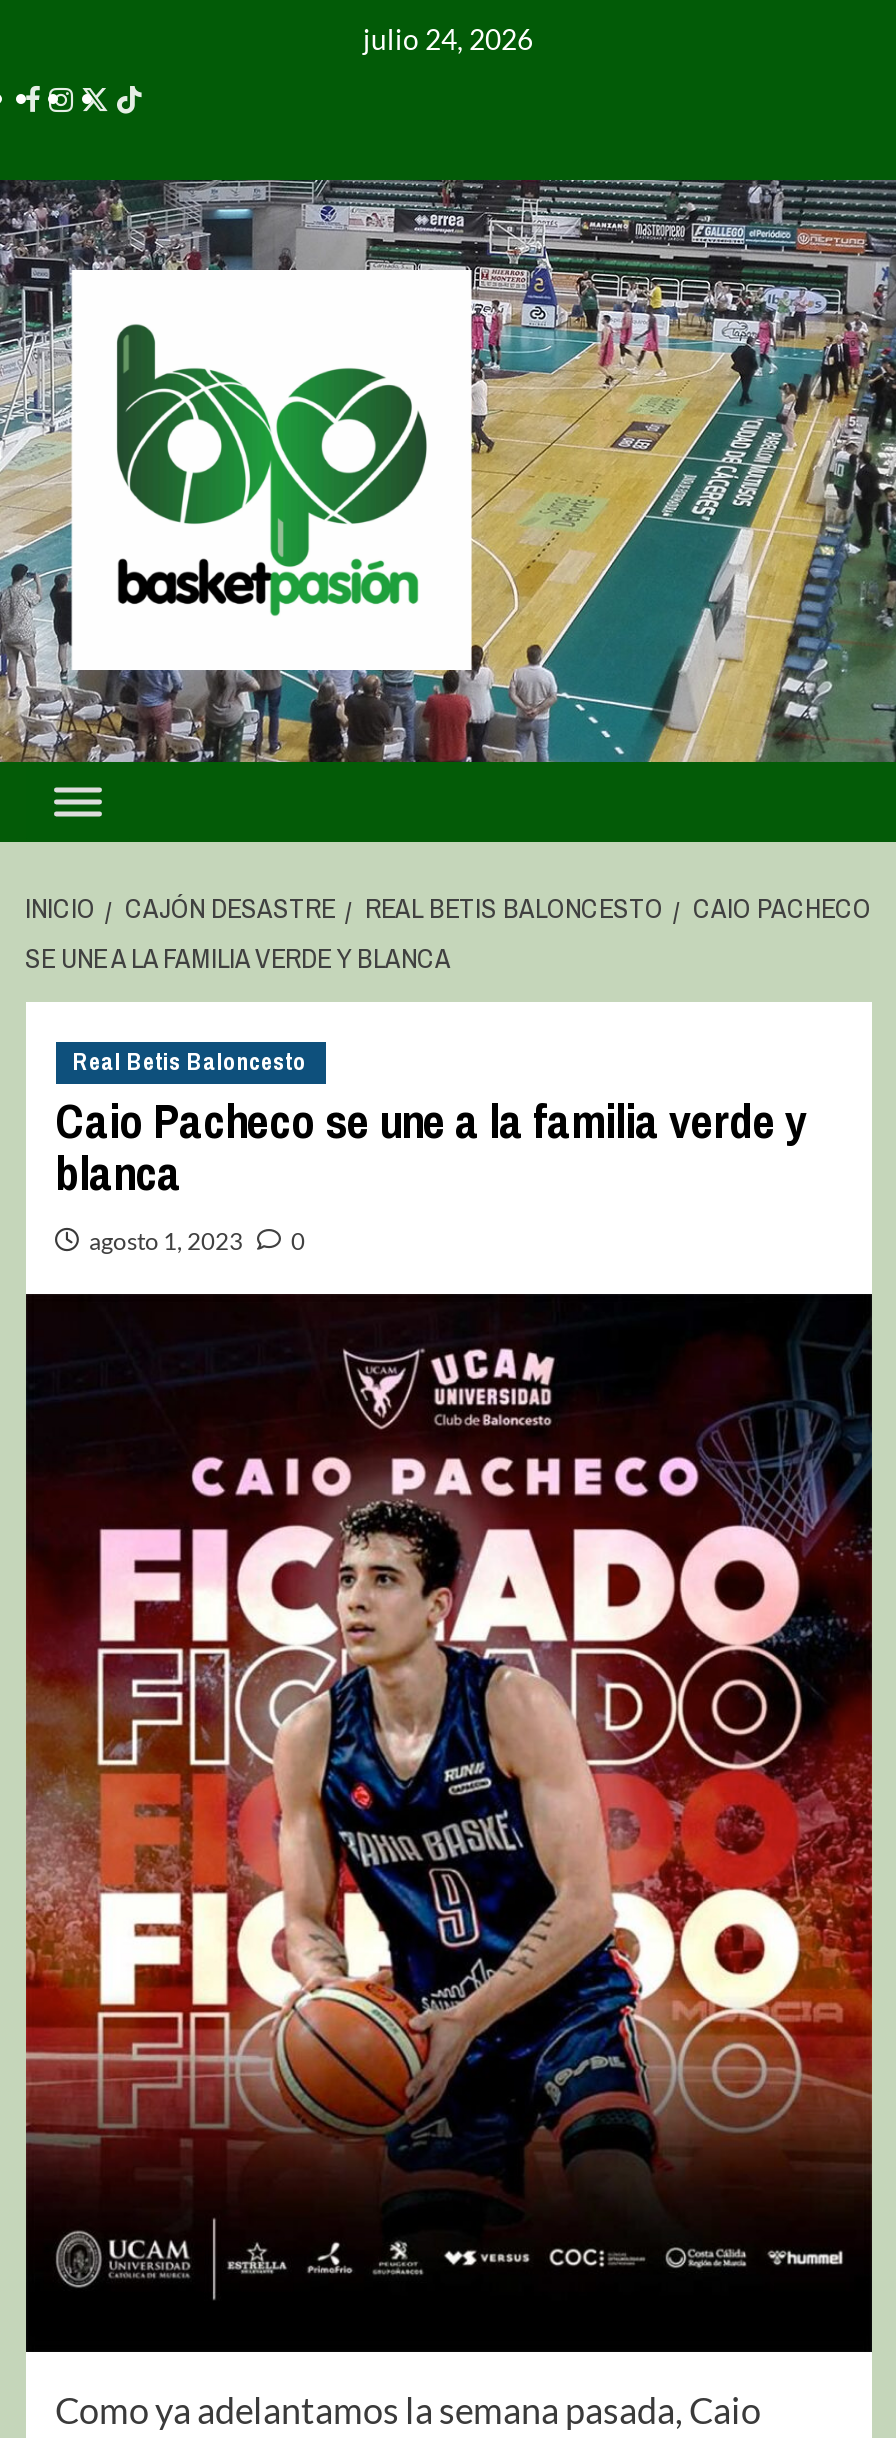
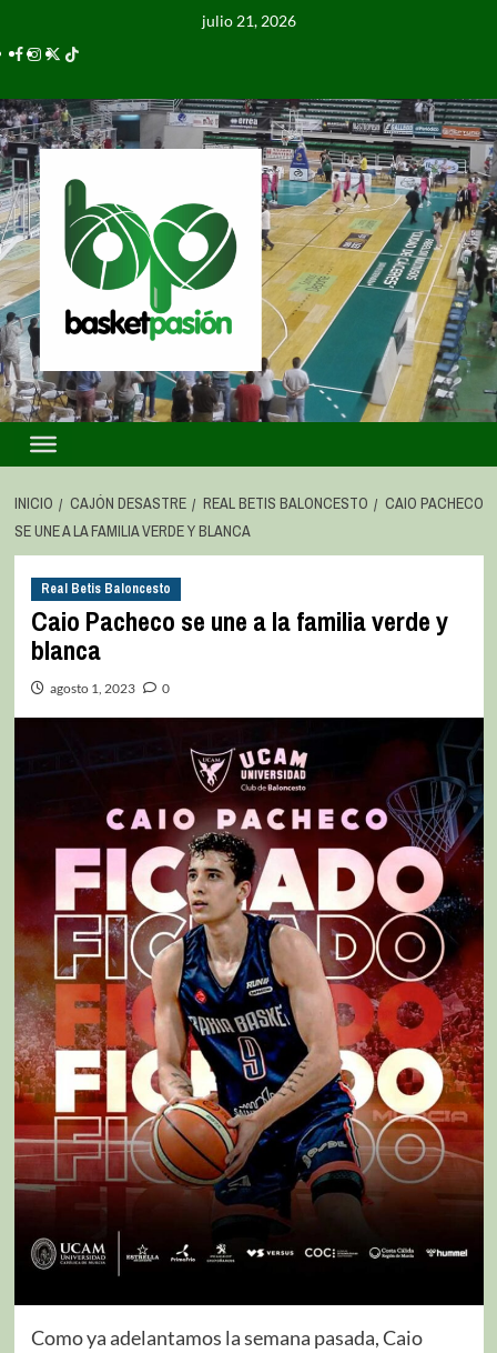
- julio 24, 2026
+ julio 21, 2026
